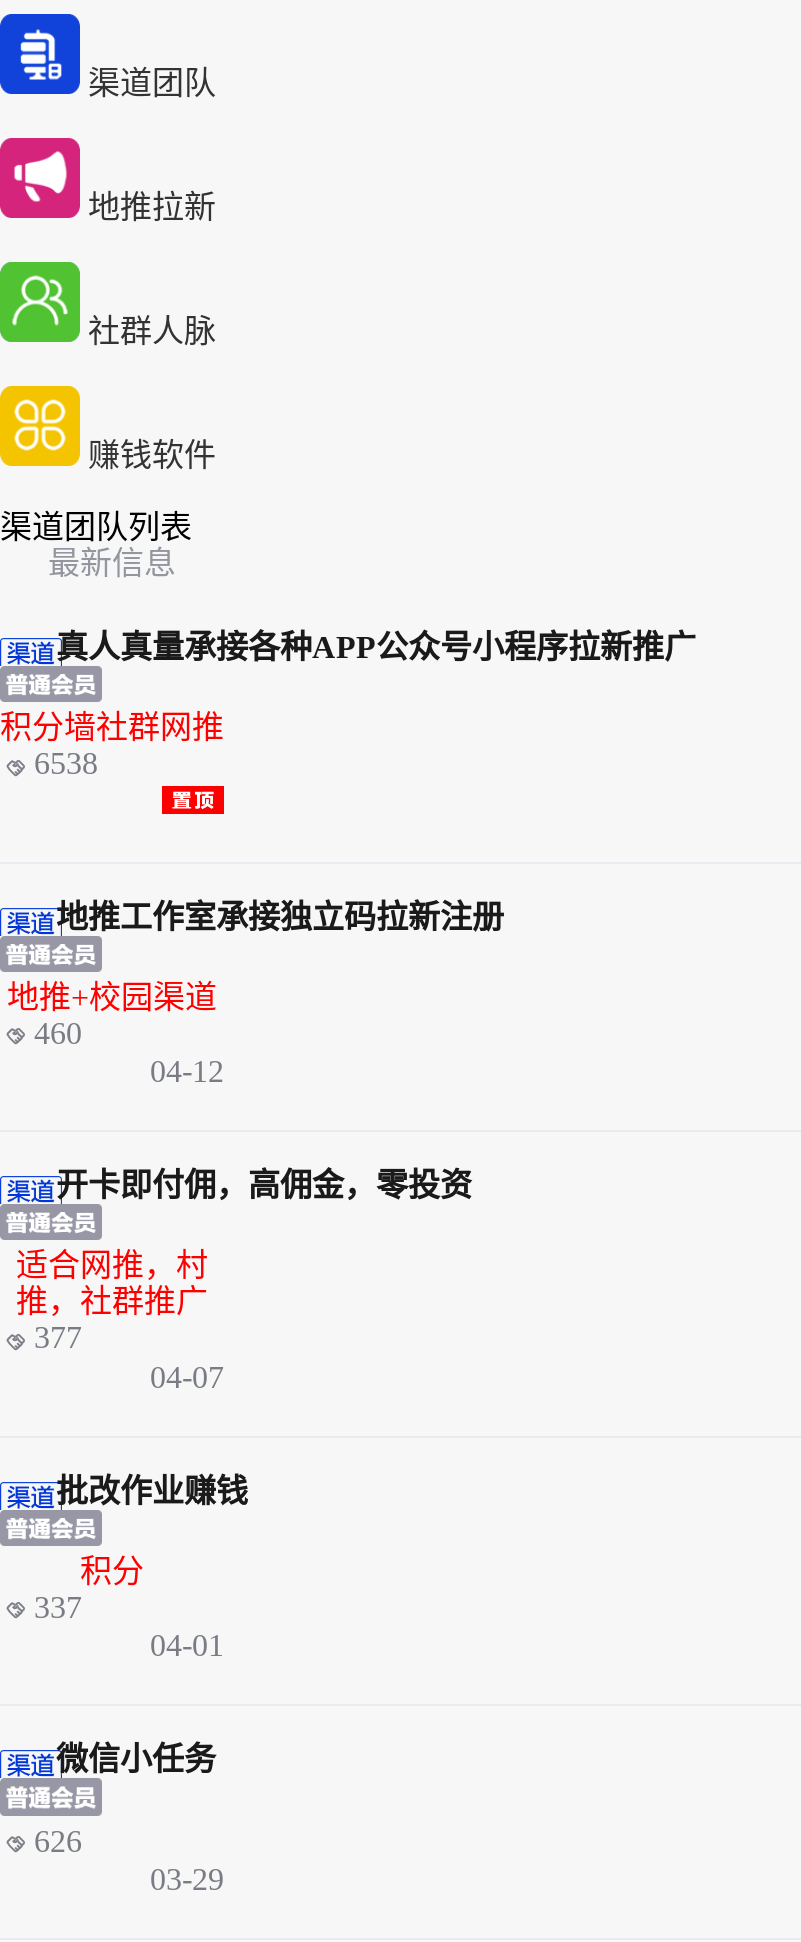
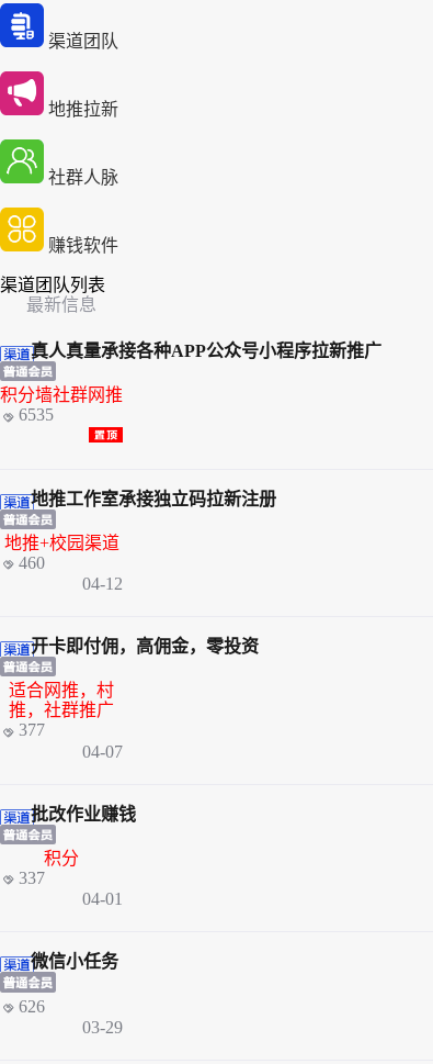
- 6538
+ 6535
